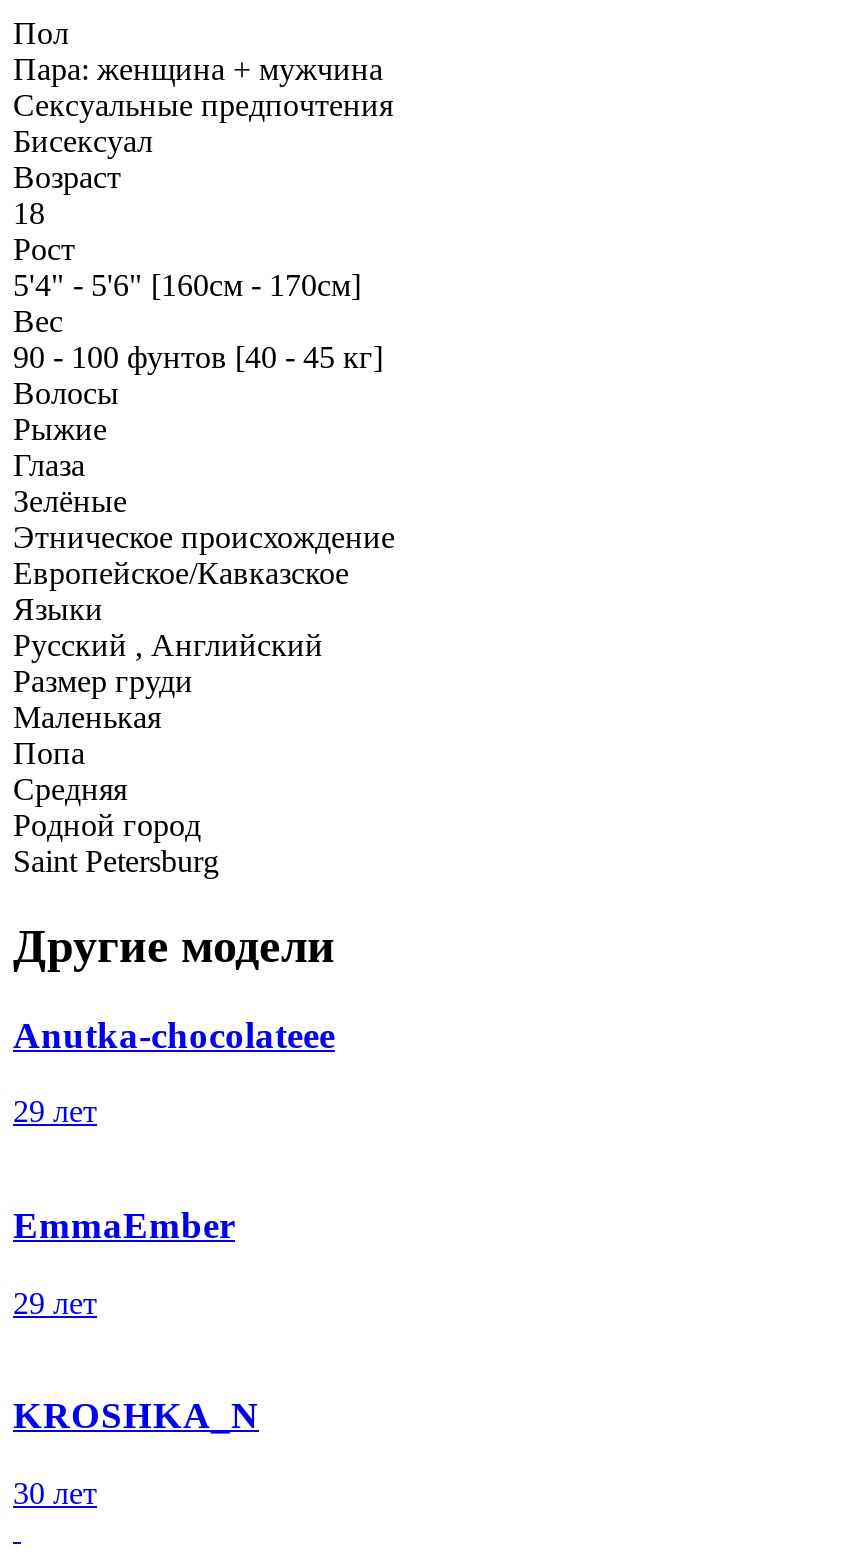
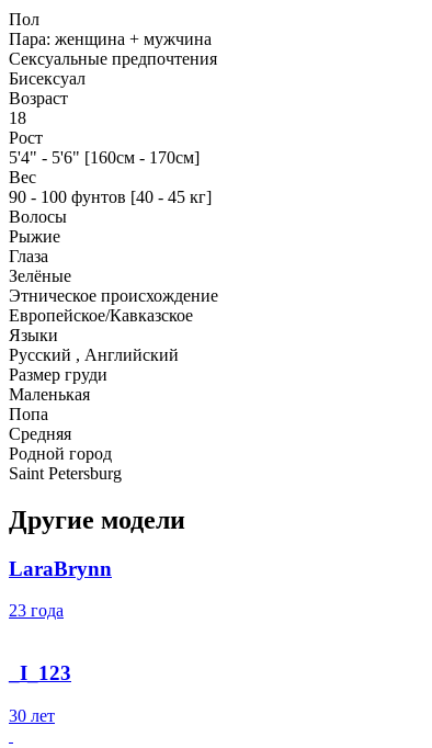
- Anutka-chocolateee
- 29 лет
- EmmaEmber
- 29 лет
- KROSHKA_N
+ LaraBrynn
+ 23 года
+ _I_123
